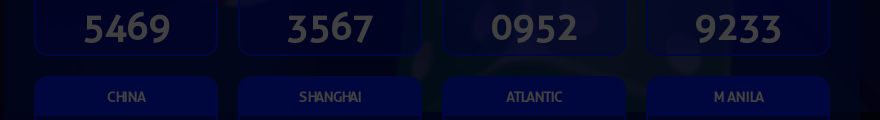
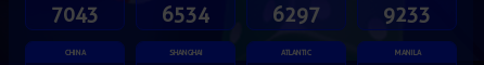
- 5469
+ 7043

- 3567
+ 6534

- 0952
+ 6297
